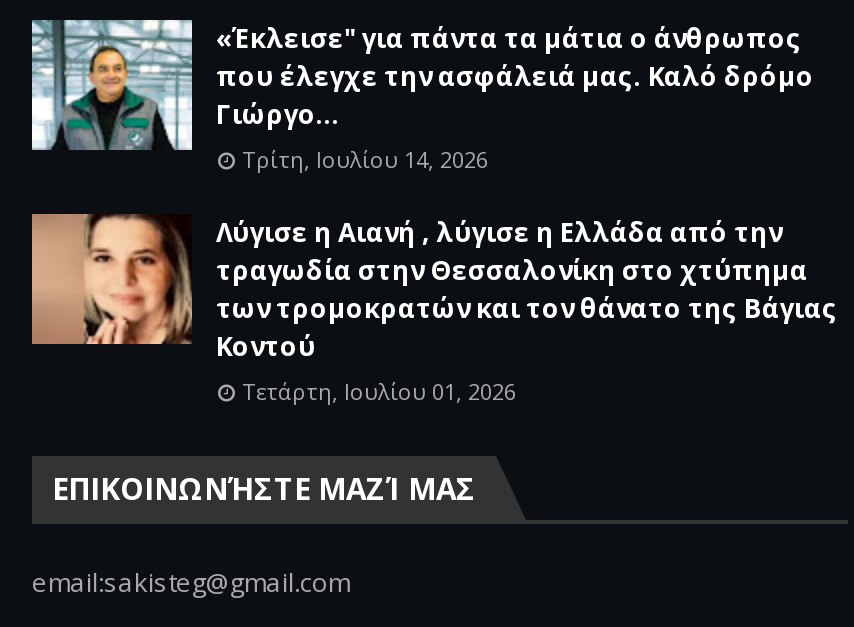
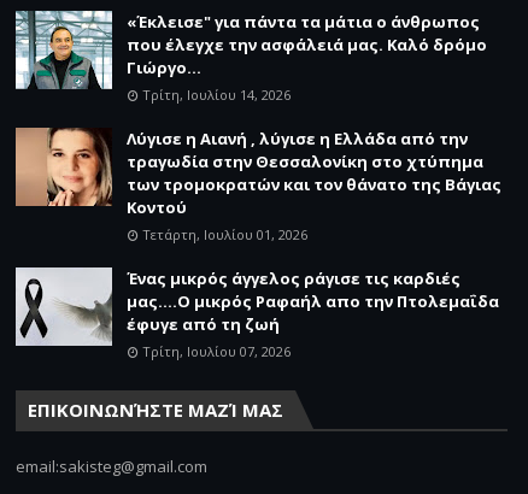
+ [image]
+ Ένας μικρός άγγελος ράγισε τις καρδιές
+ μας....Ο μικρός Ραφαήλ απο την Πτολεμαΐδα
+ έφυγε από τη ζωή
+ Τρίτη, Ιουλίου 07, 2026
